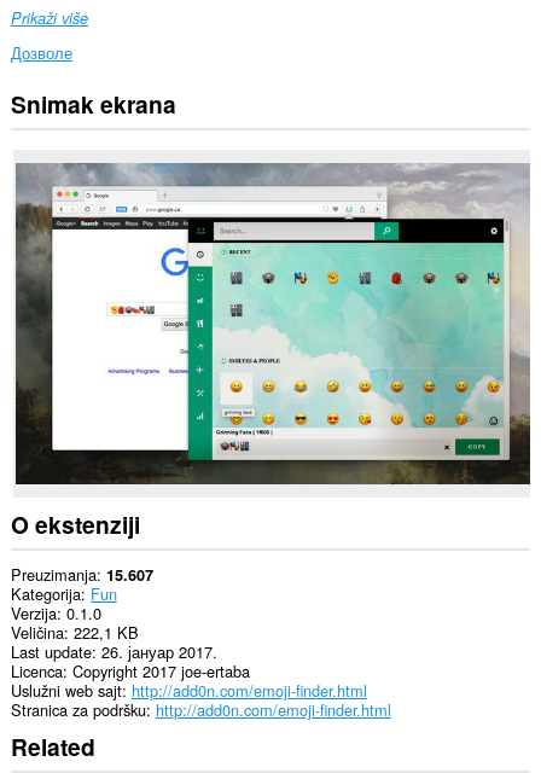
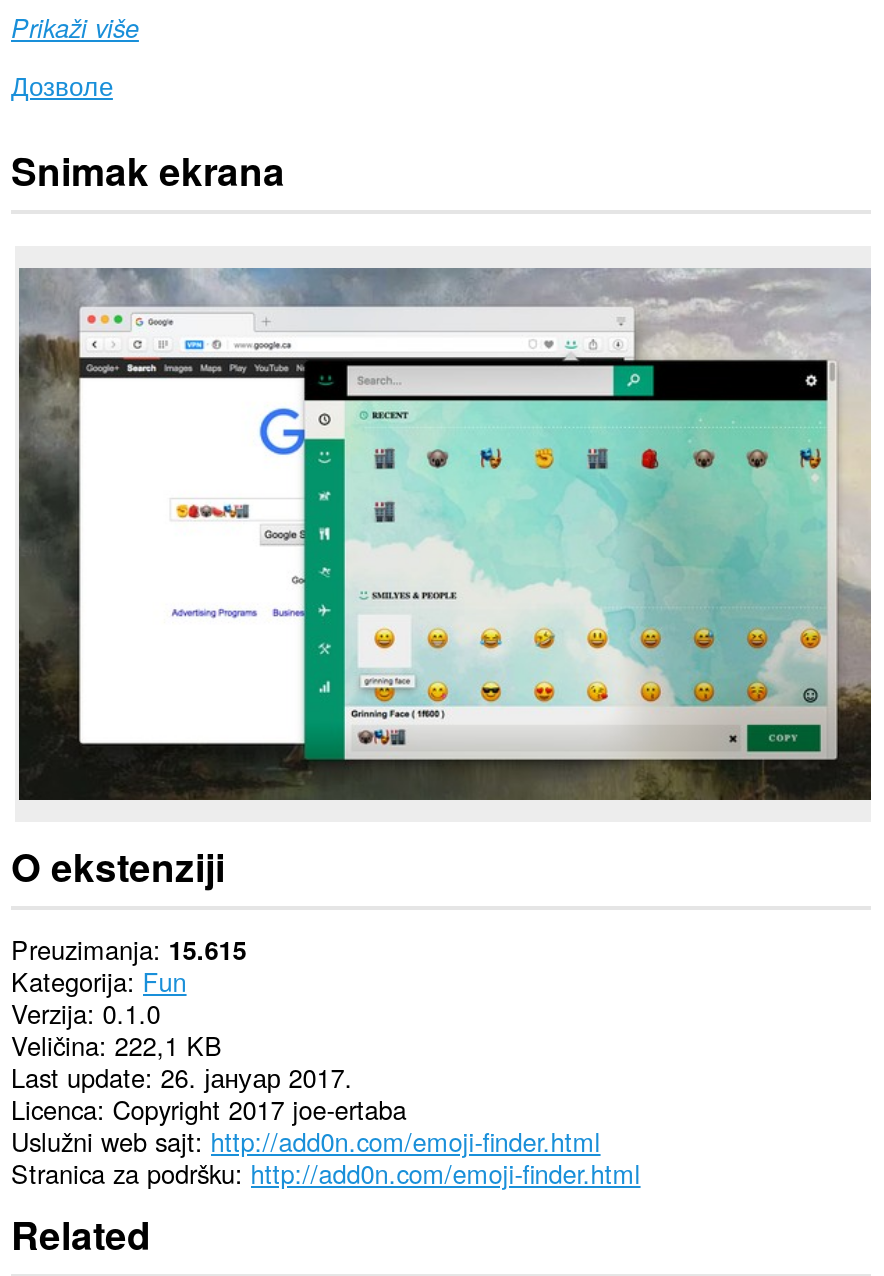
- Preuzimanja 15.607
+ Preuzimanja 15.615
